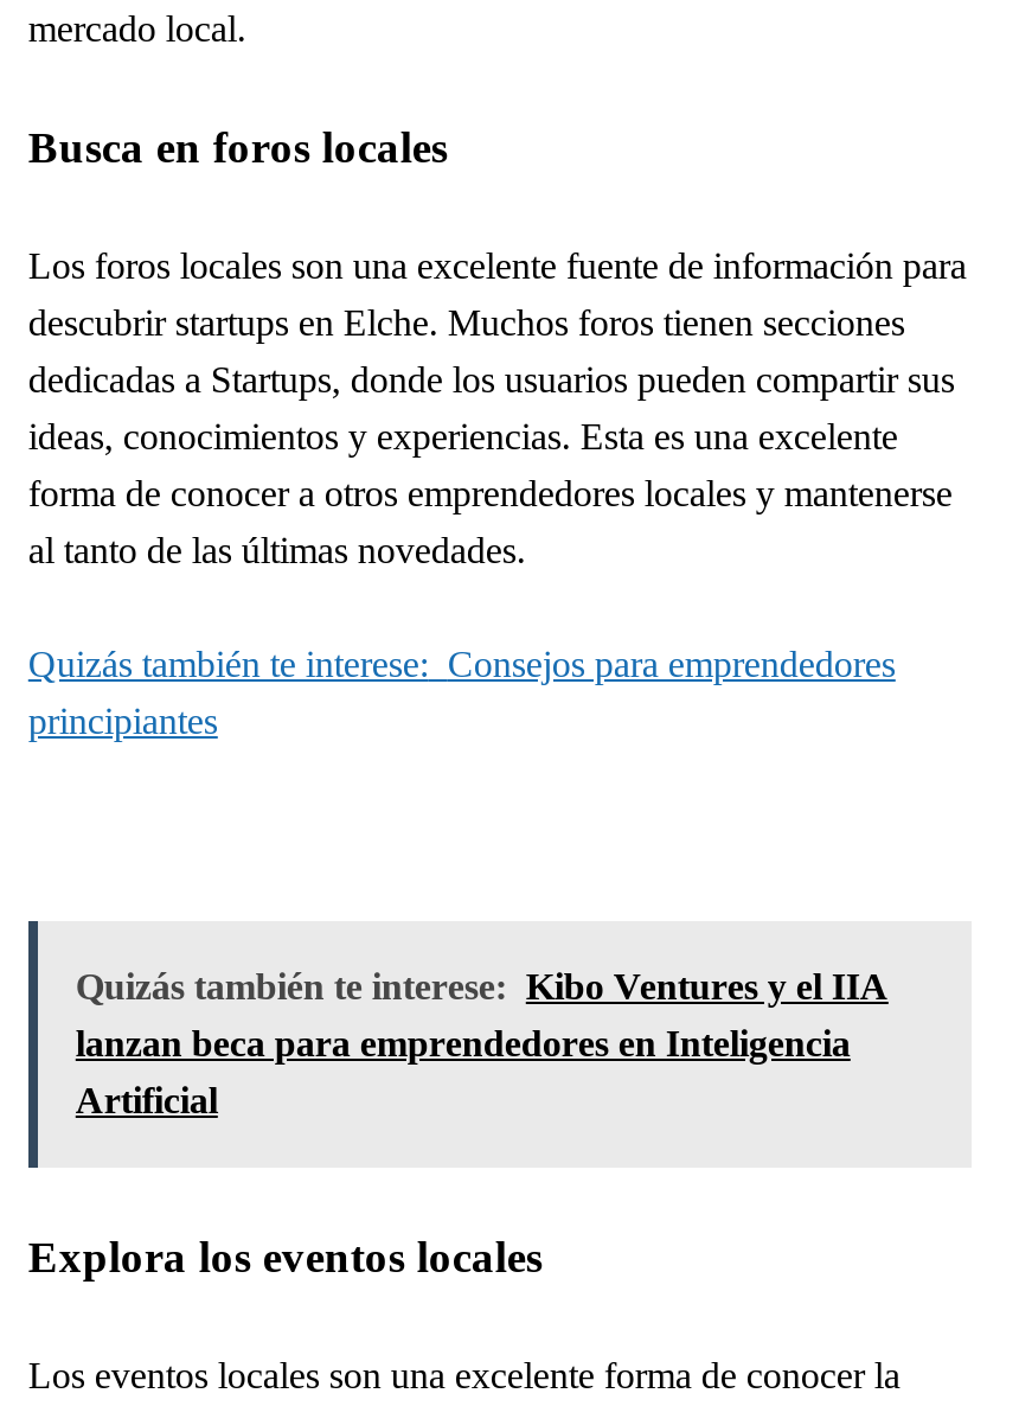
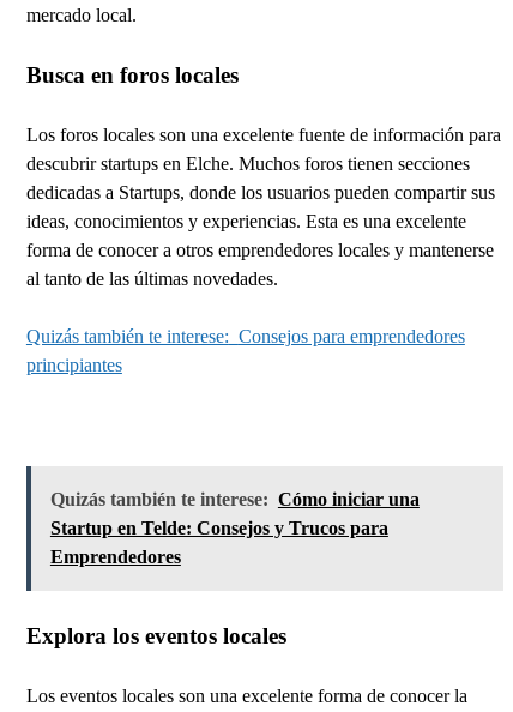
- Quizás también te interese: Kibo Ventures y el IIA
- lanzan beca para emprendedores en Inteligencia
- Artificial
+ Quizás también te interese: Cómo iniciar una
+ Startup en Telde: Consejos y Trucos para
+ Emprendedores
